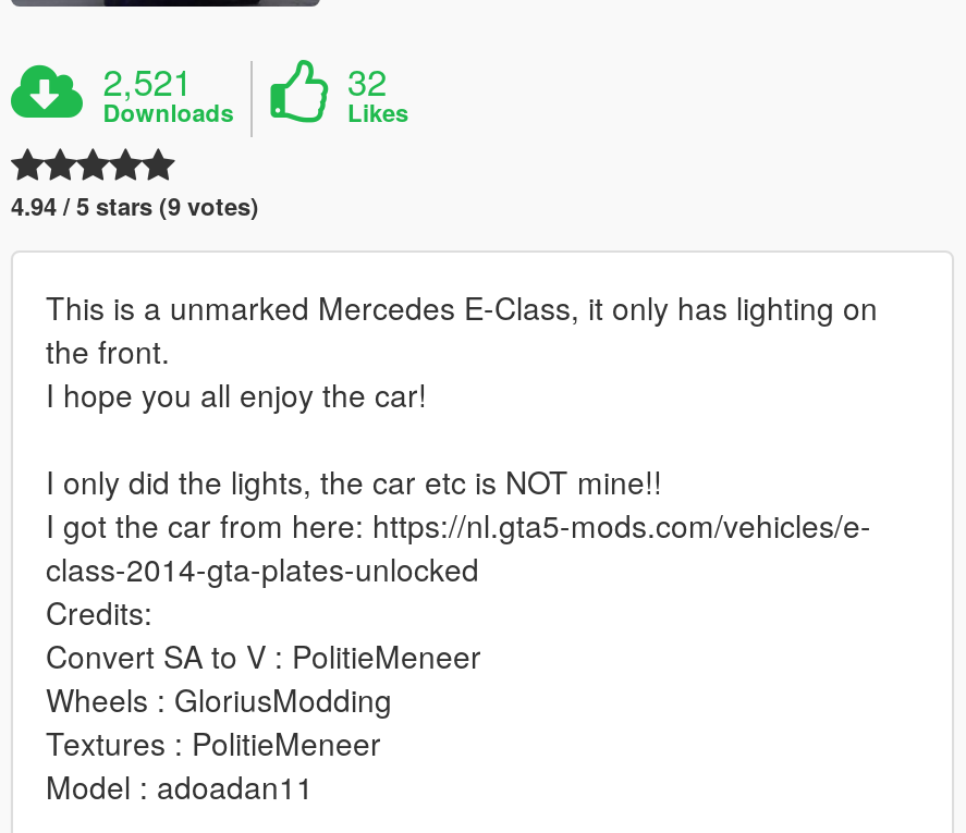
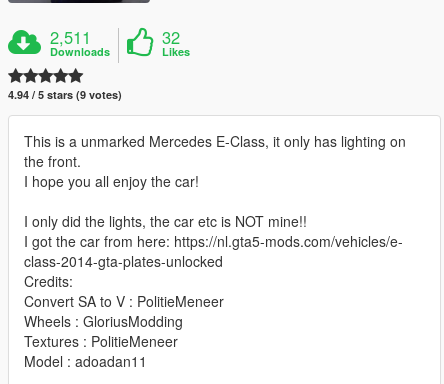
- 2,521
+ 2,511
